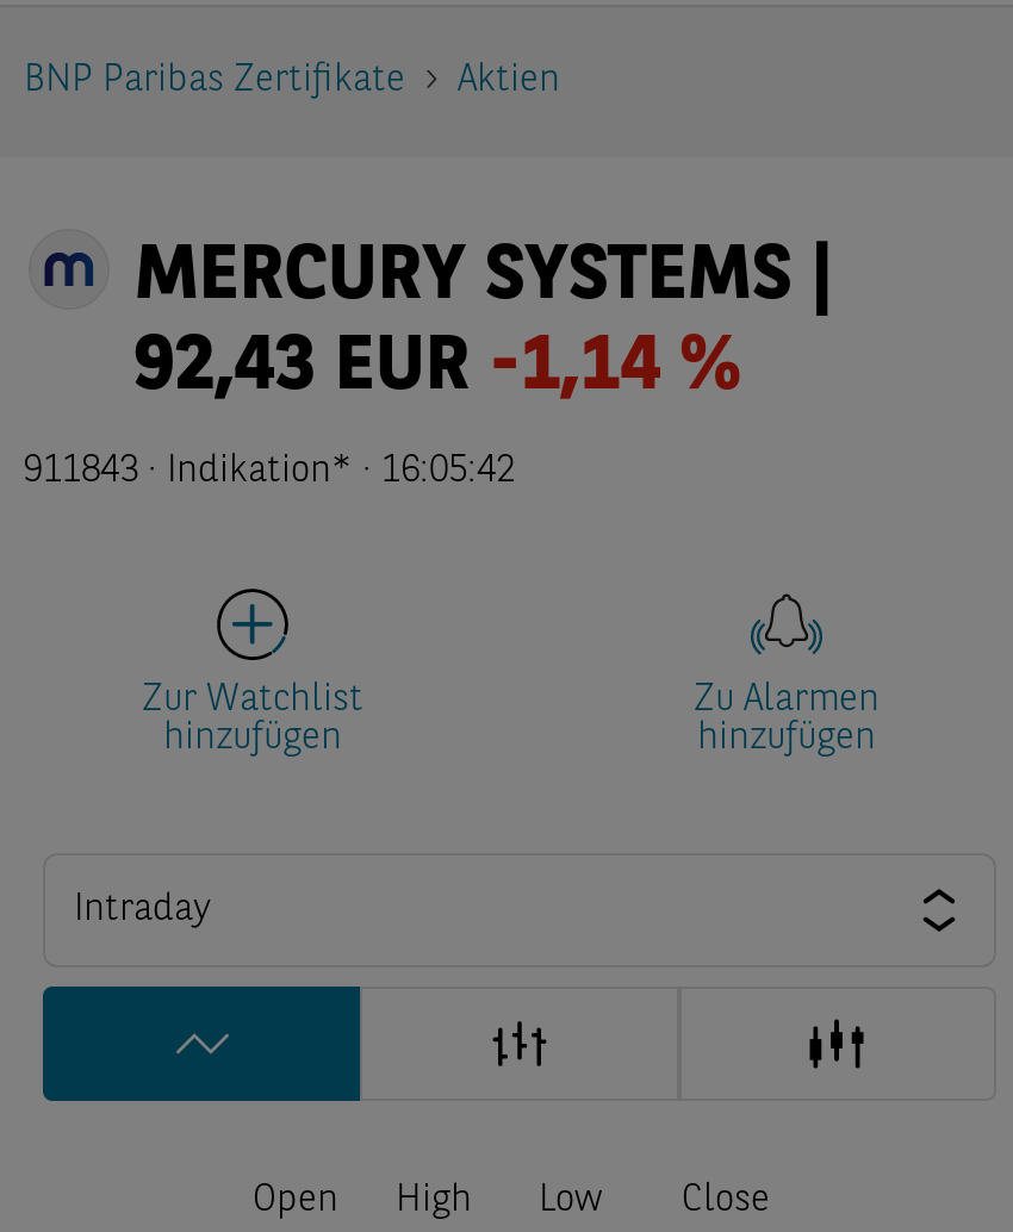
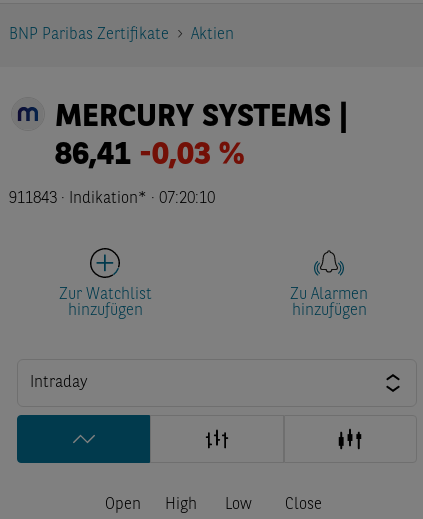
- 92,43 EUR -1,14 %
+ 86,41 -0,03 %

- 911843 · Indikation* · 16:05:42
+ 911843 · Indikation* · 07:20:10
